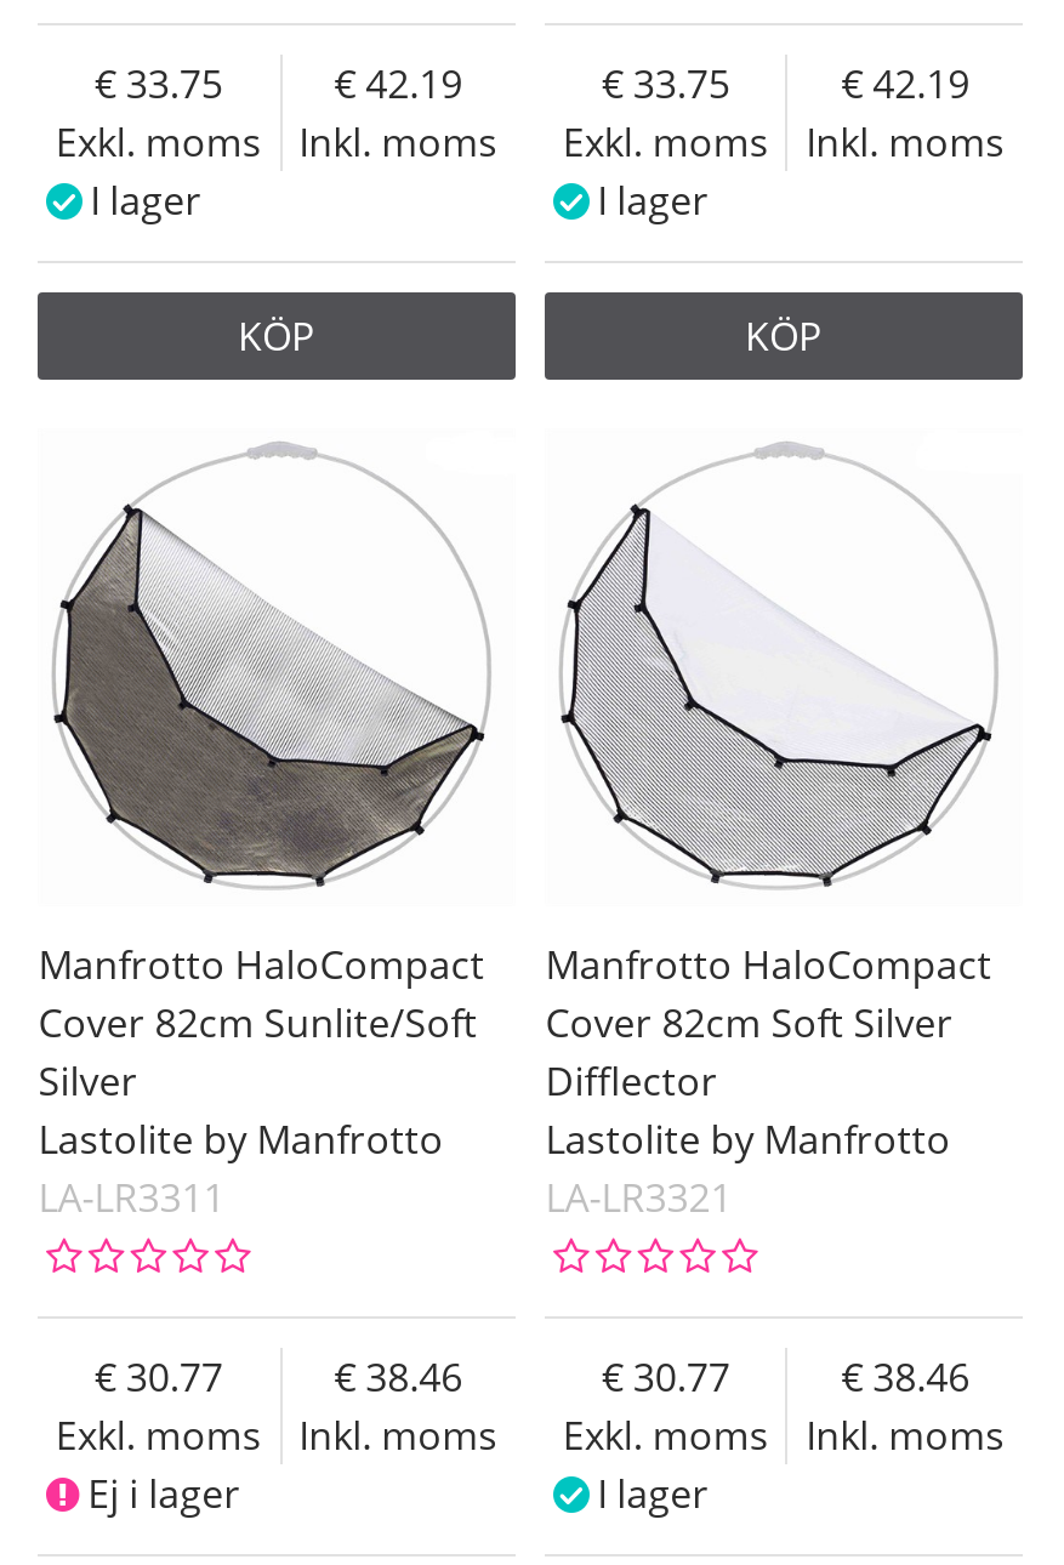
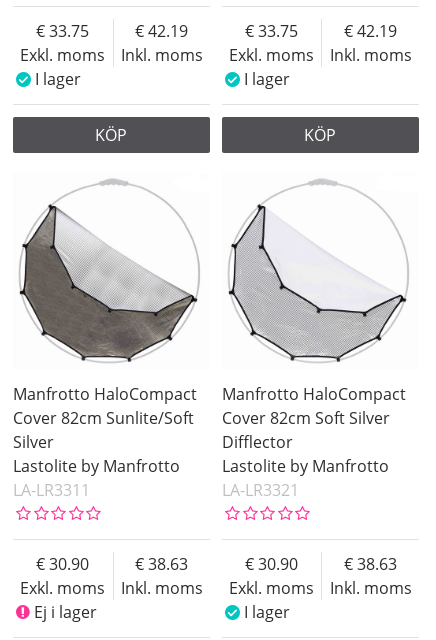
- 30.77
+ 30.90

- 38.46
+ 38.63

- 30.77
+ 30.90

- 38.46
+ 38.63
